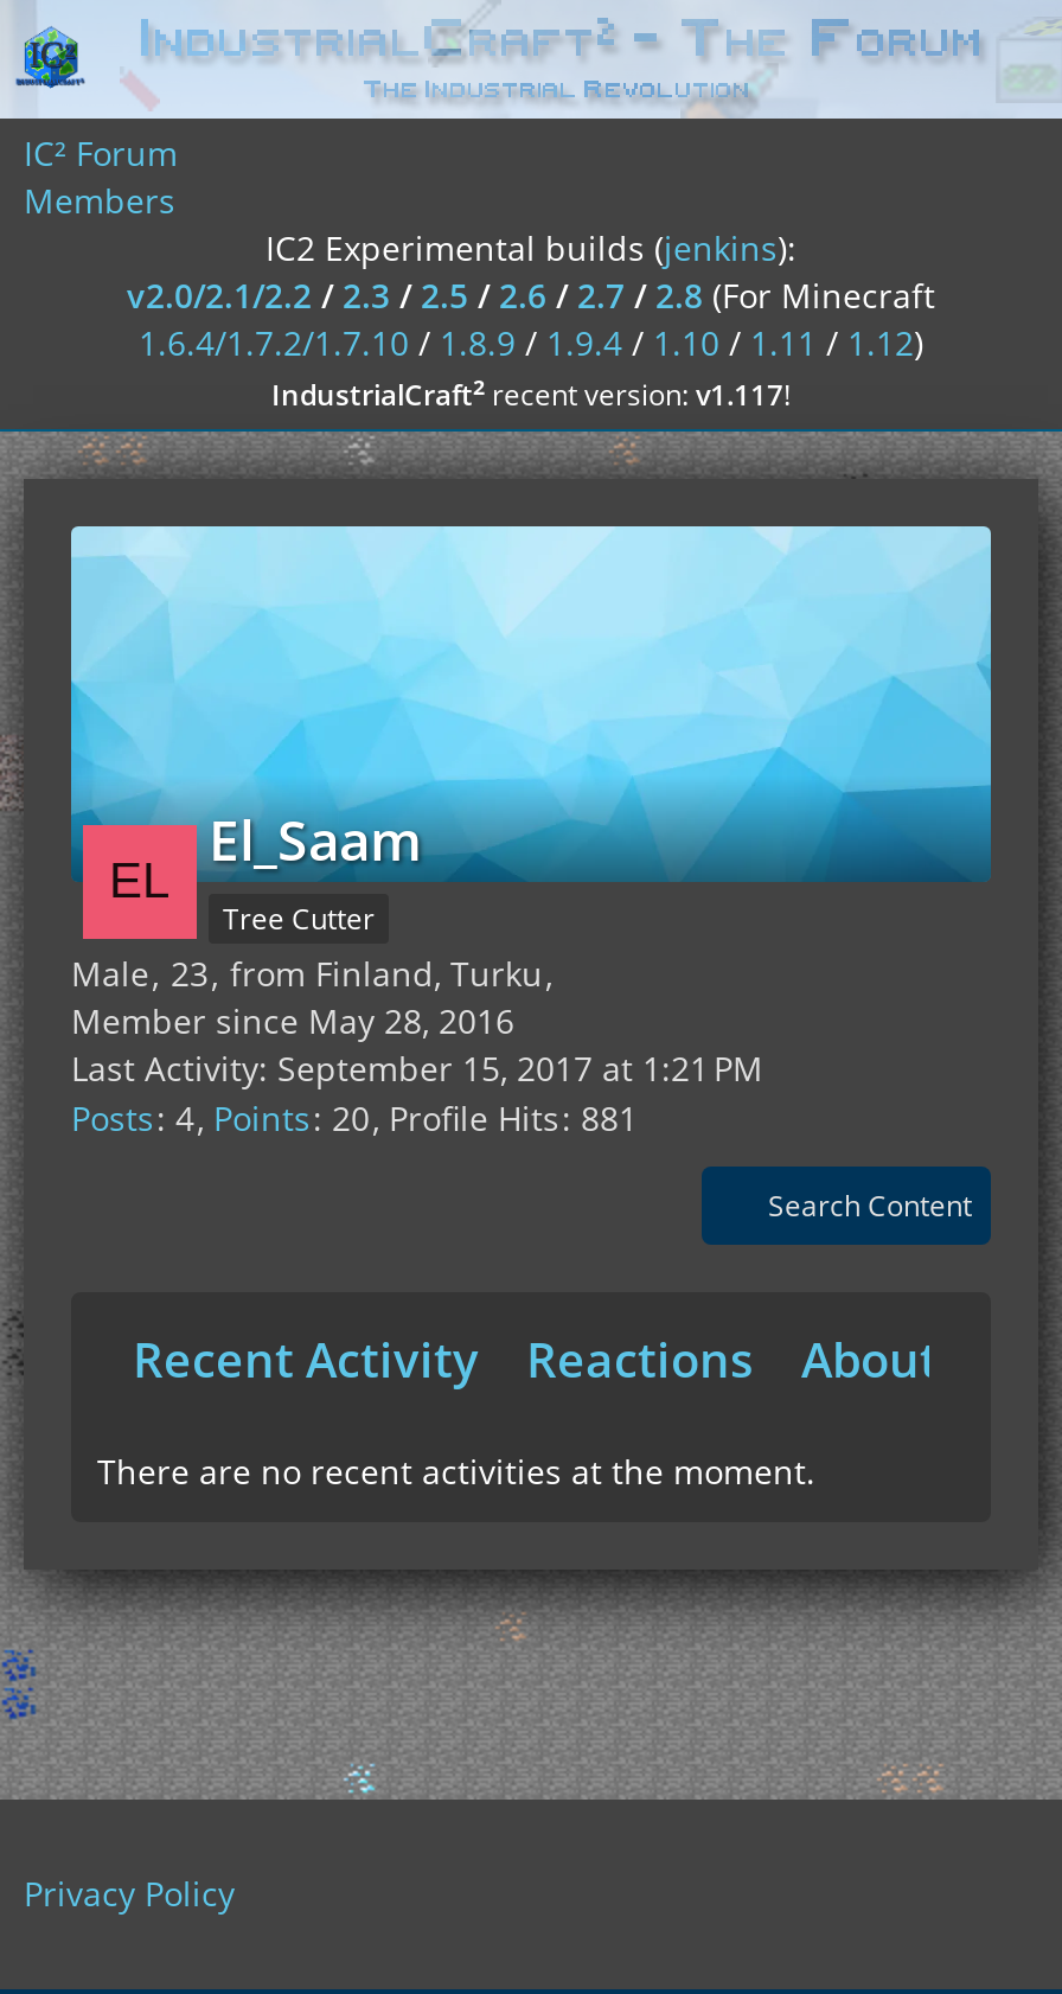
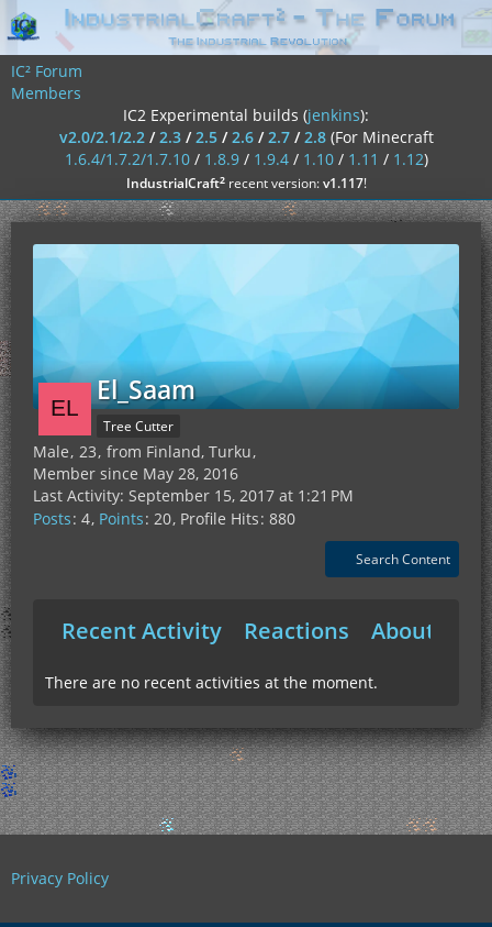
- Posts 4 Points 20 Profile Hits 881
+ Posts 4 Points 20 Profile Hits 880
